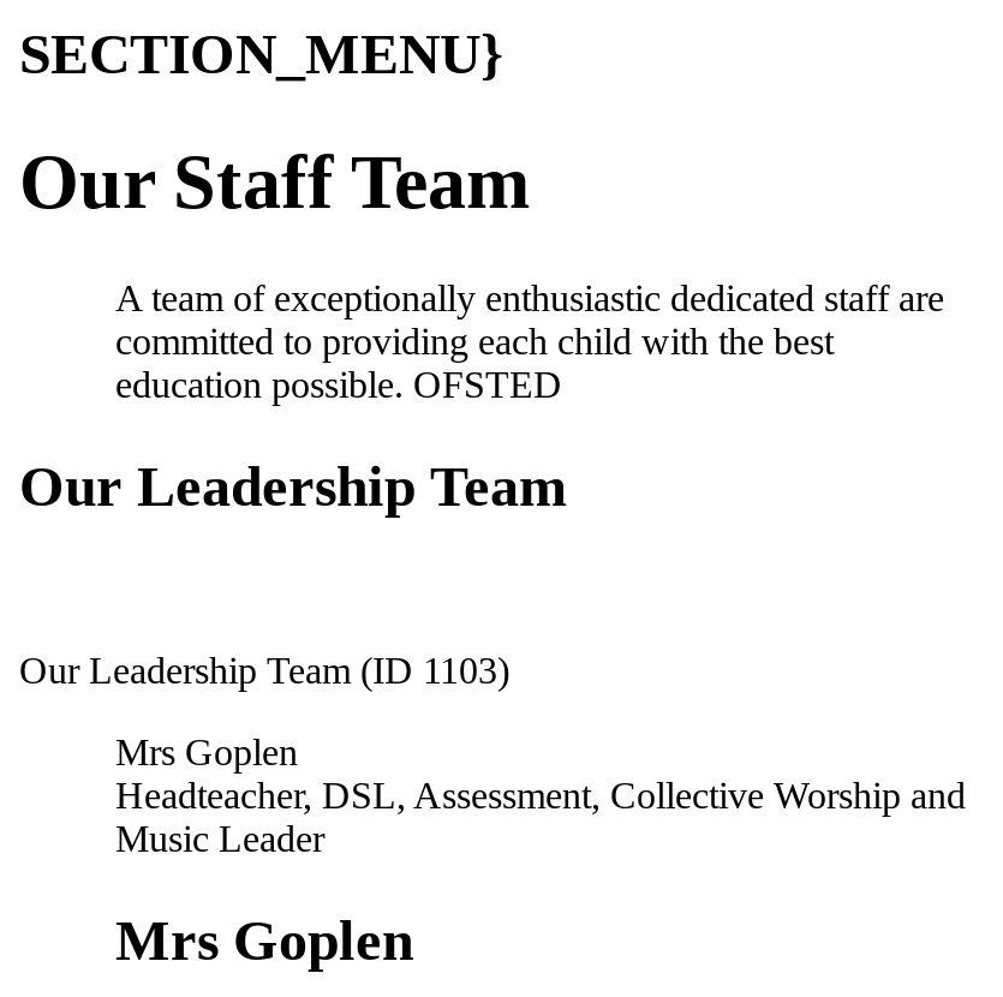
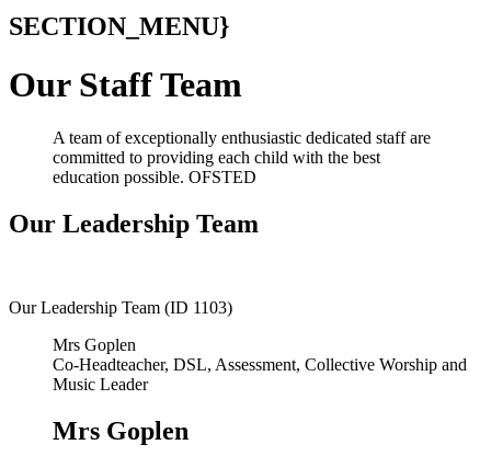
- Headteacher, DSL, Assessment, Collective Worship and
+ Co-Headteacher, DSL, Assessment, Collective Worship and
